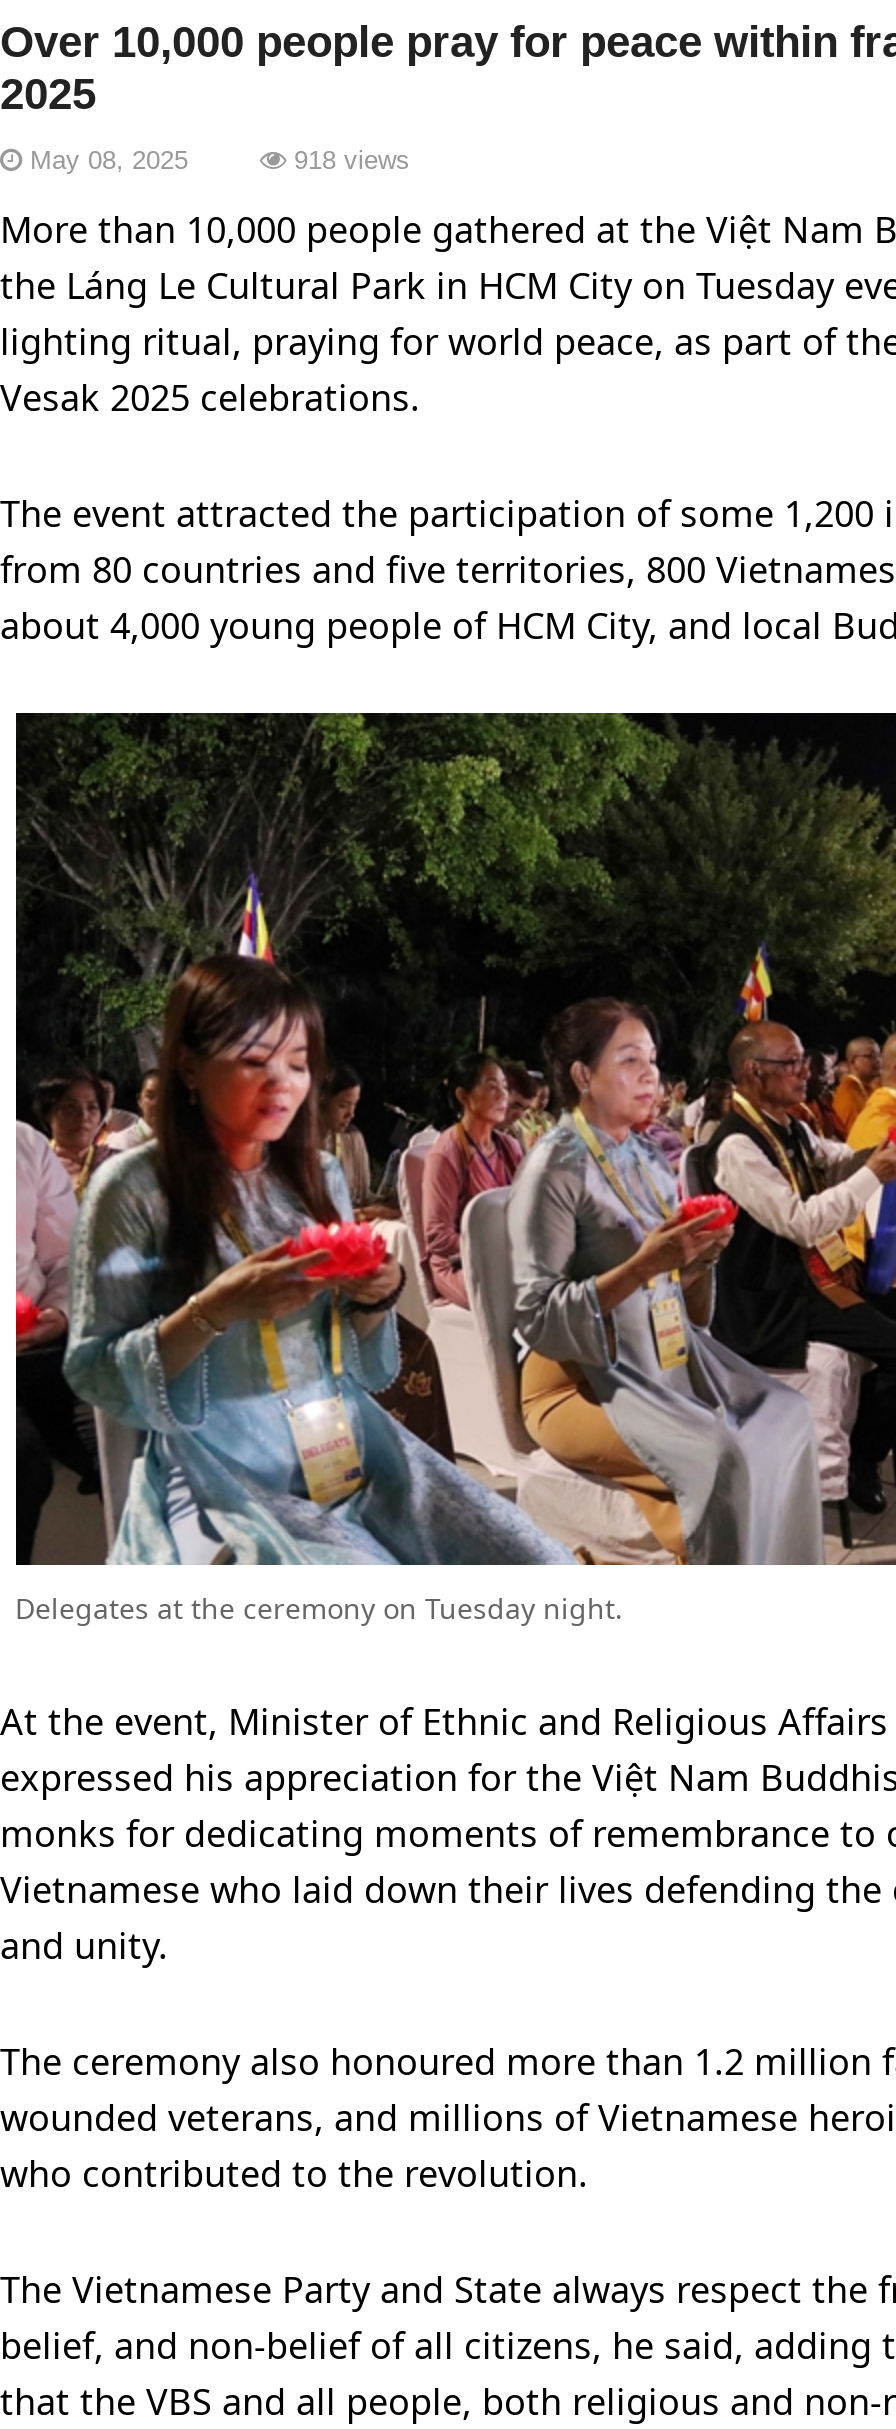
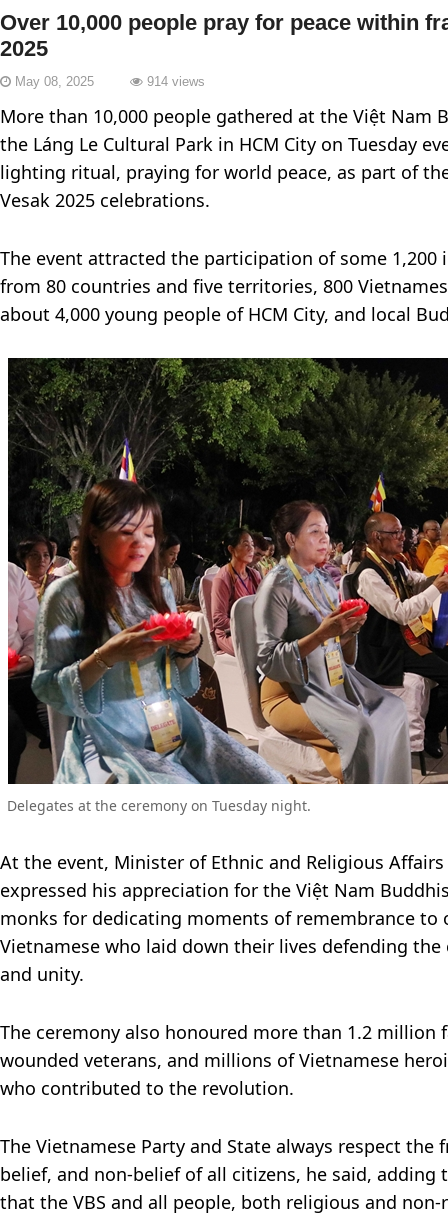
- May 08, 2025 918 views
+ May 08, 2025 914 views
